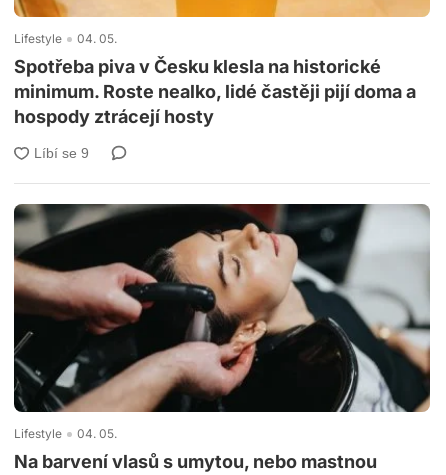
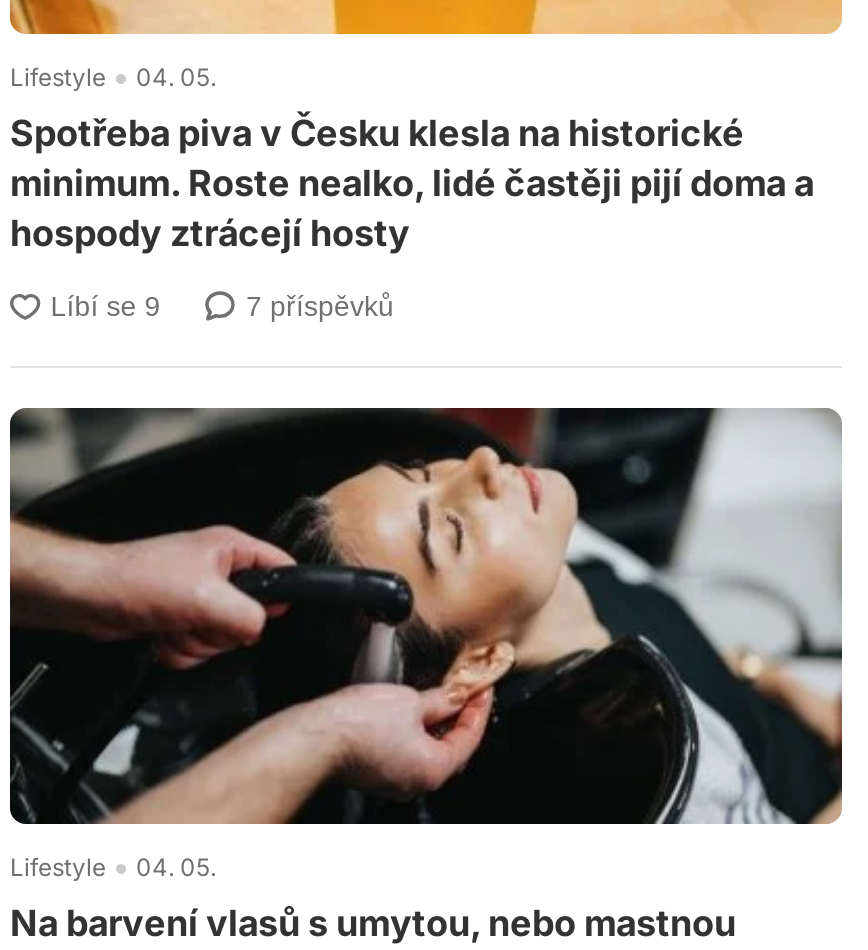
+ 7 příspěvků
